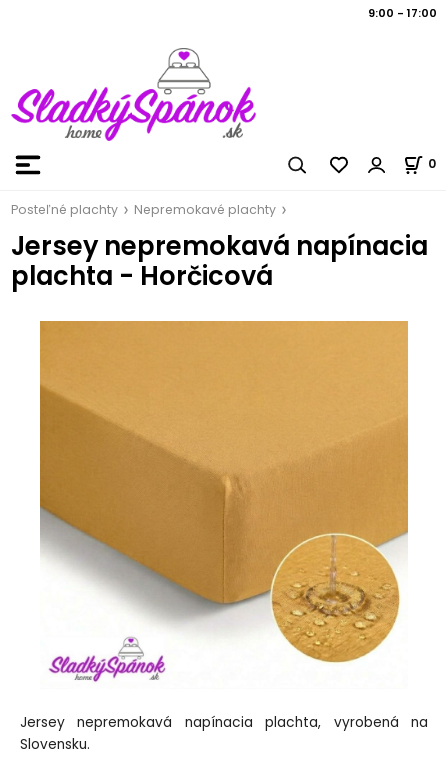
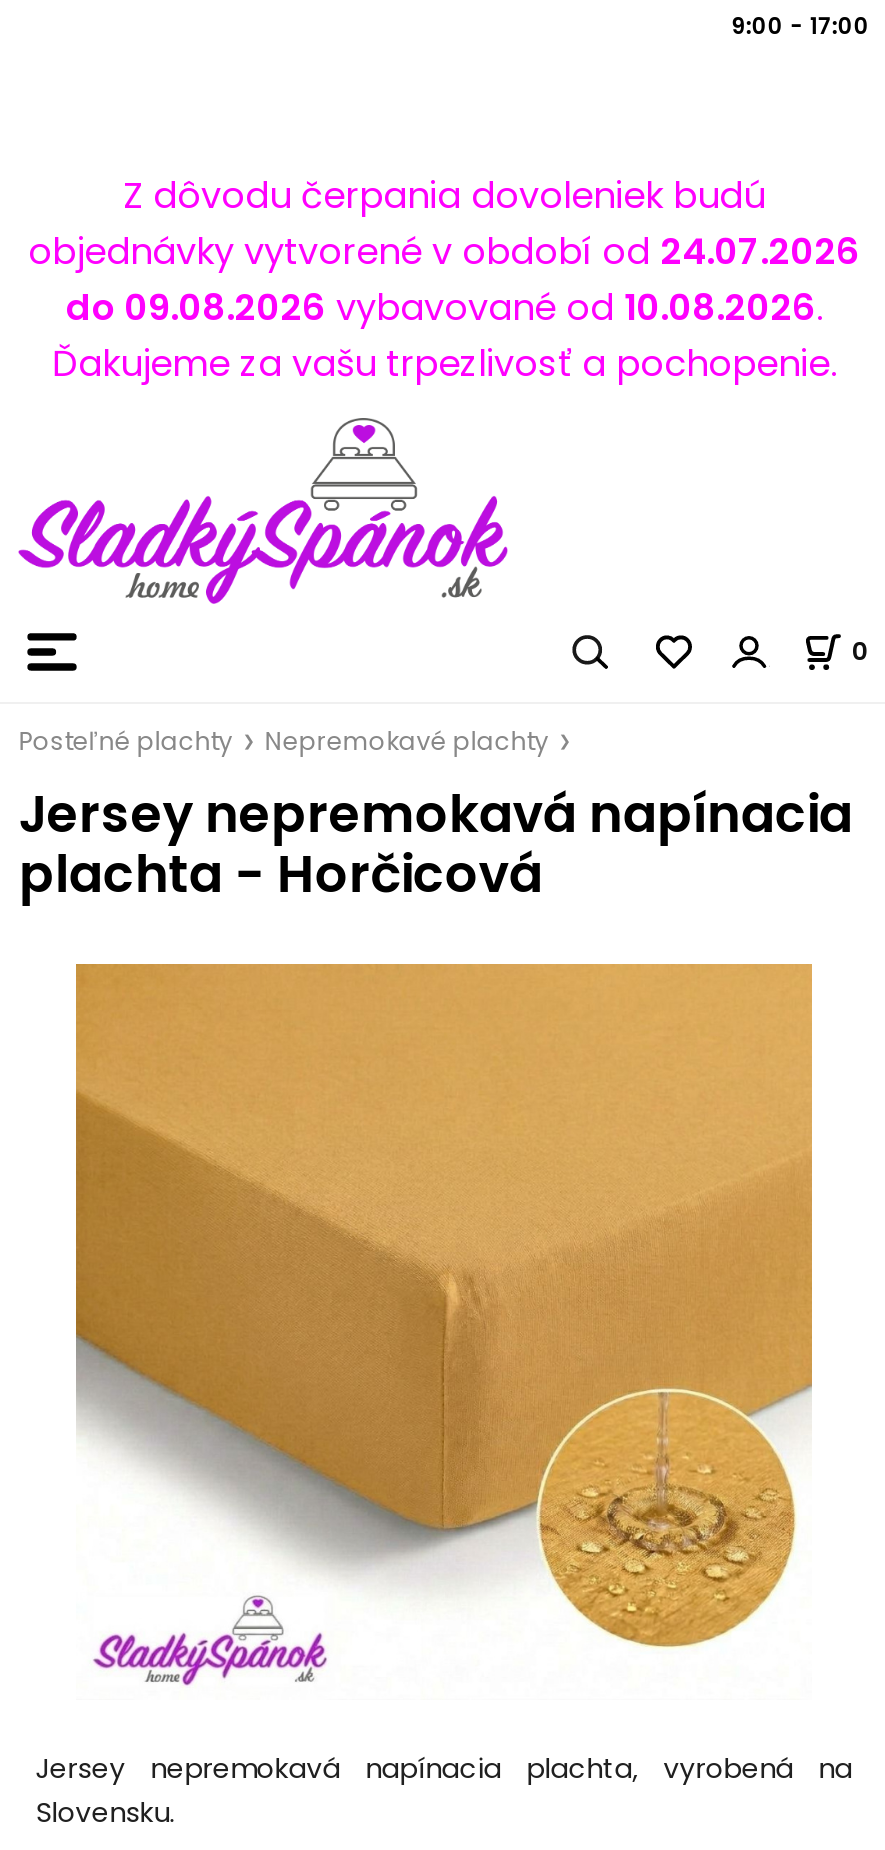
+ Z dôvodu čerpania dovoleniek budú
+ objednávky vytvorené v období od 24.07.2026
+ do 09.08.2026 vybavované od 10.08.2026.
+ Ďakujeme za vašu trpezlivosť a pochopenie.
